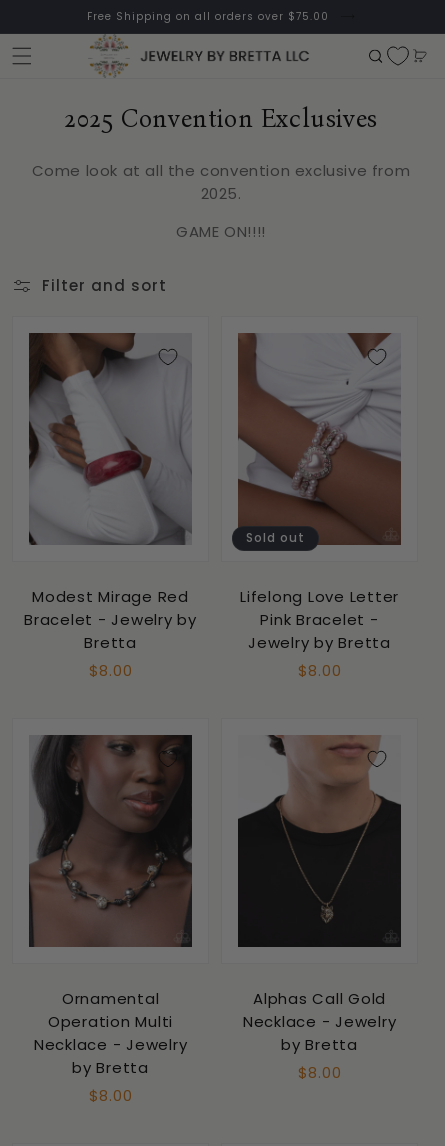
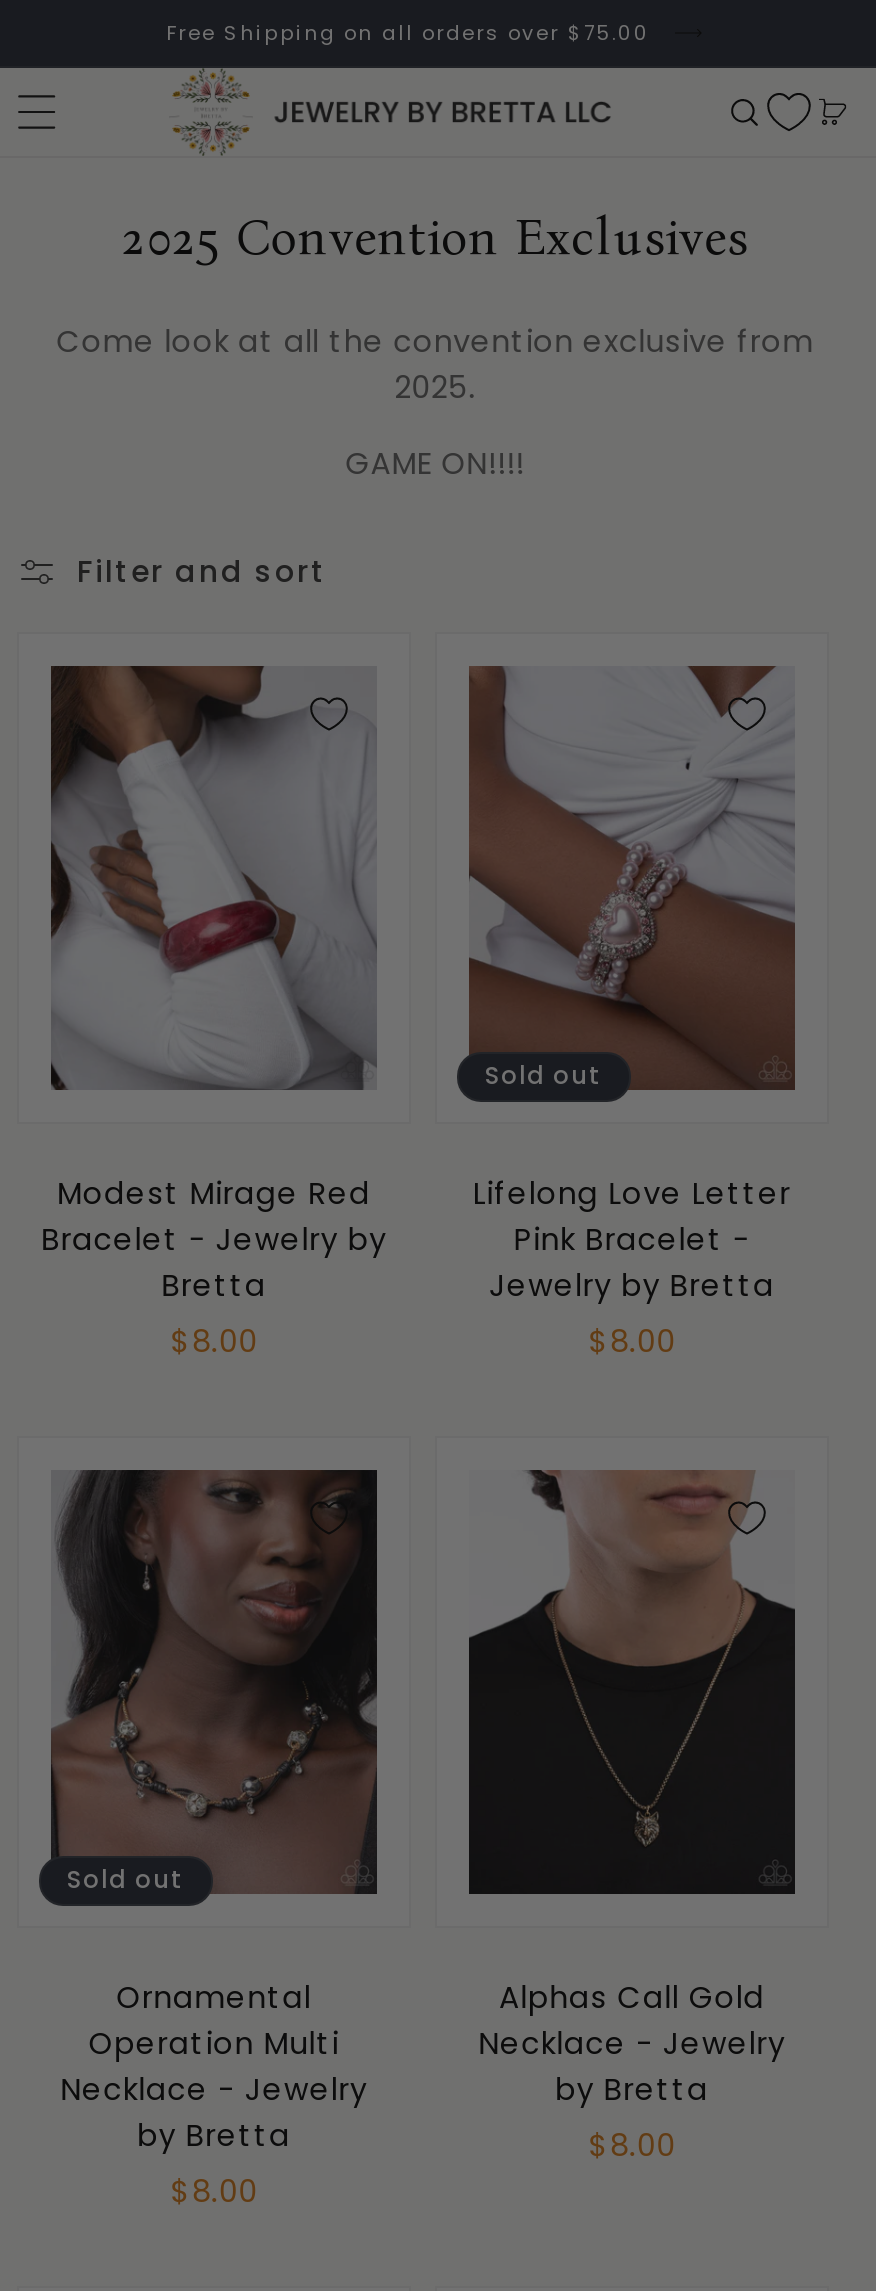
+ Sold out
